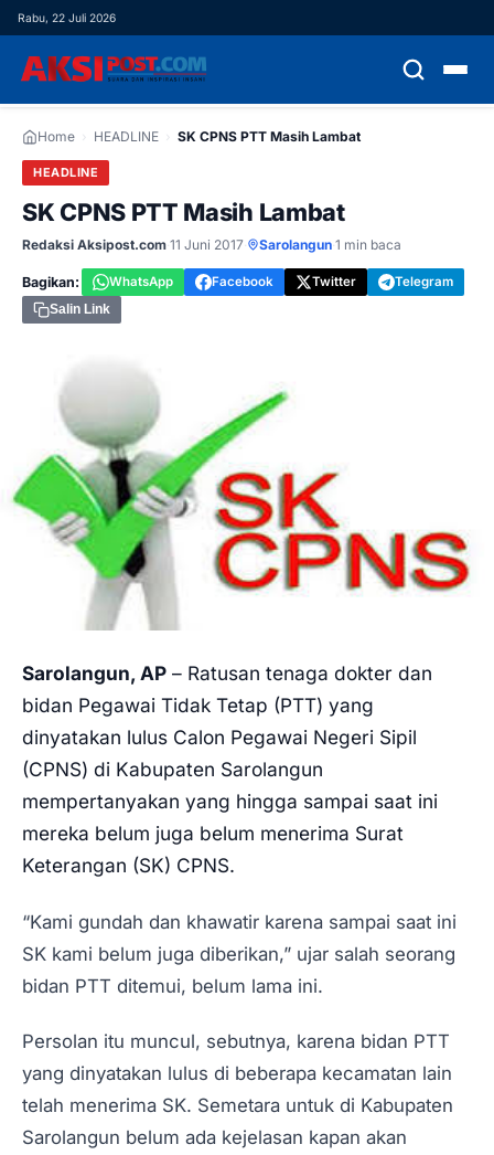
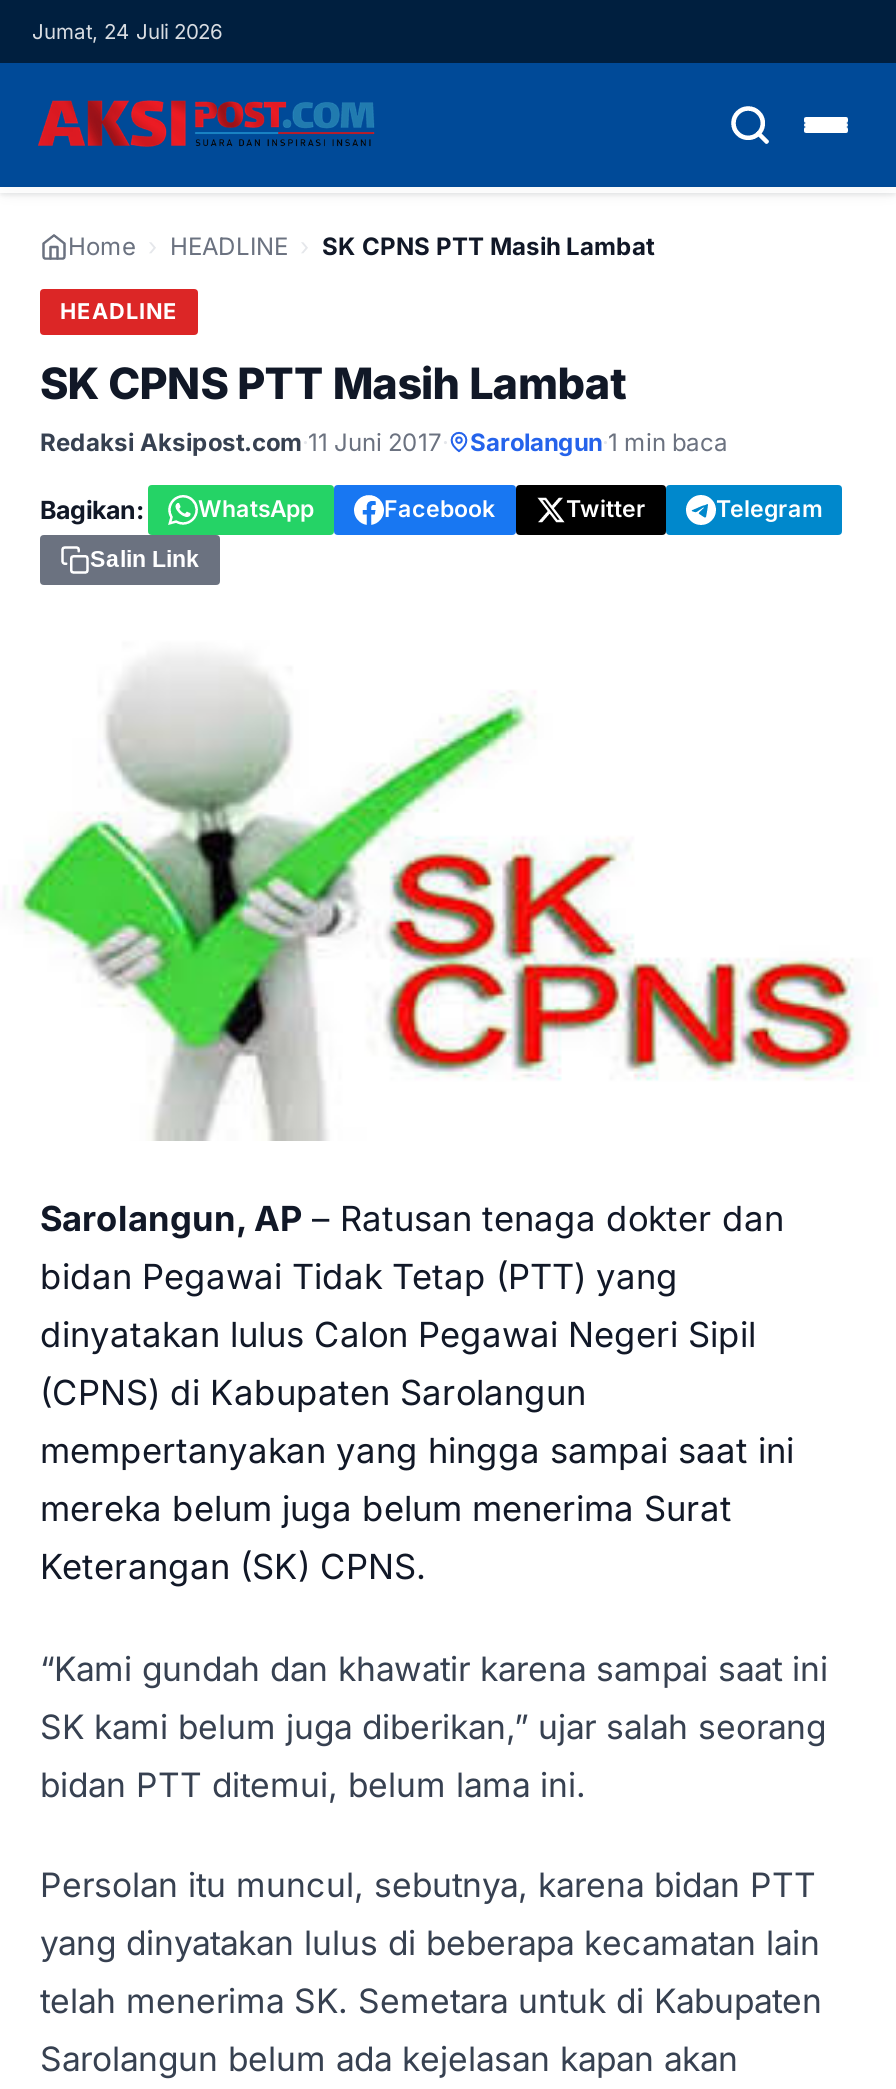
- Rabu, 22 Juli 2026
+ Jumat, 24 Juli 2026
